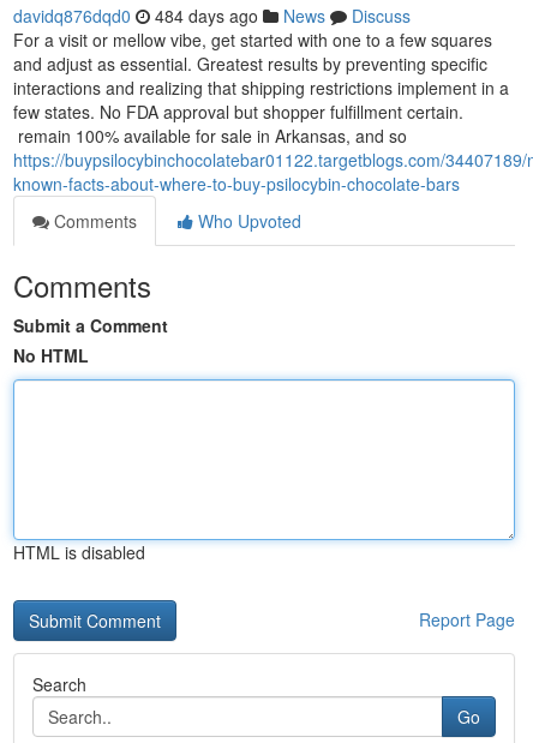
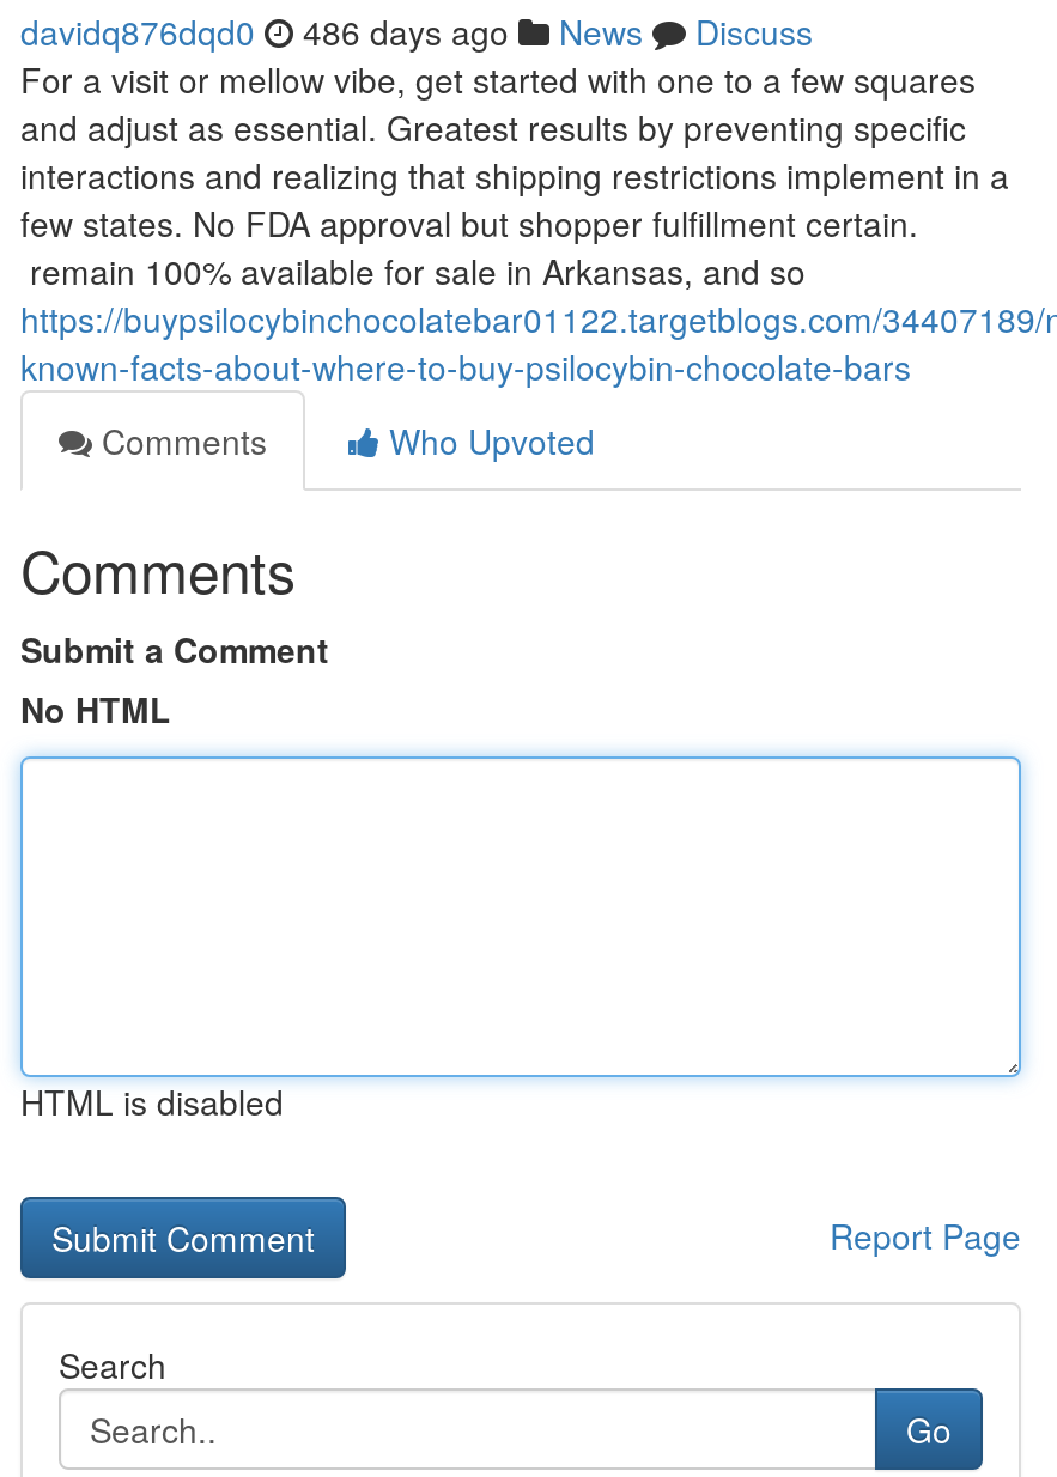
- davidq876dqd0 484 days ago News Discuss
+ davidq876dqd0 486 days ago News Discuss
